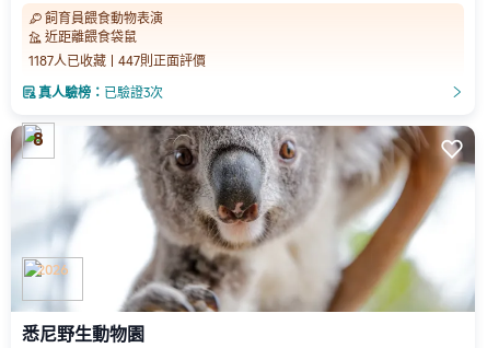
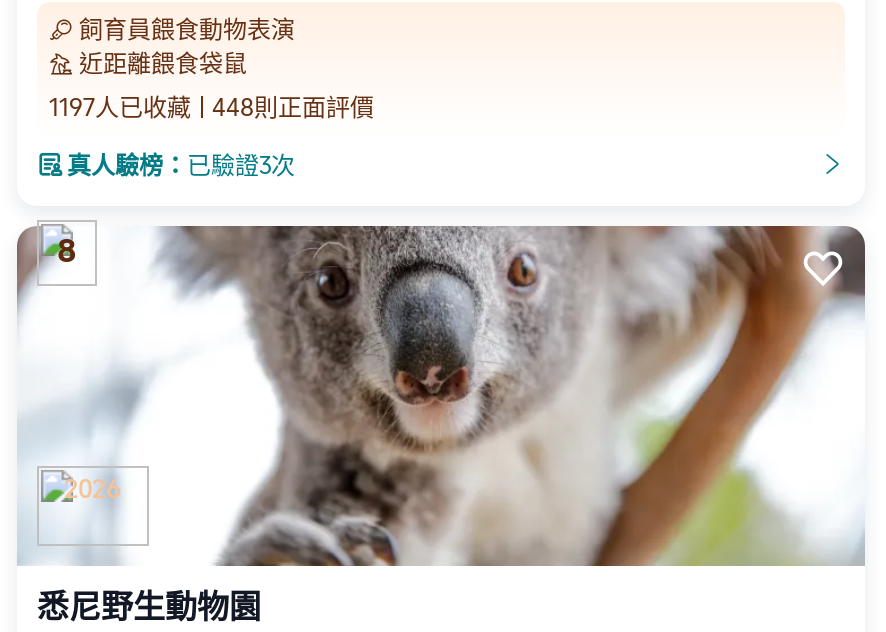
- 1187人已收藏
+ 1197人已收藏

- 447則正面評價
+ 448則正面評價
